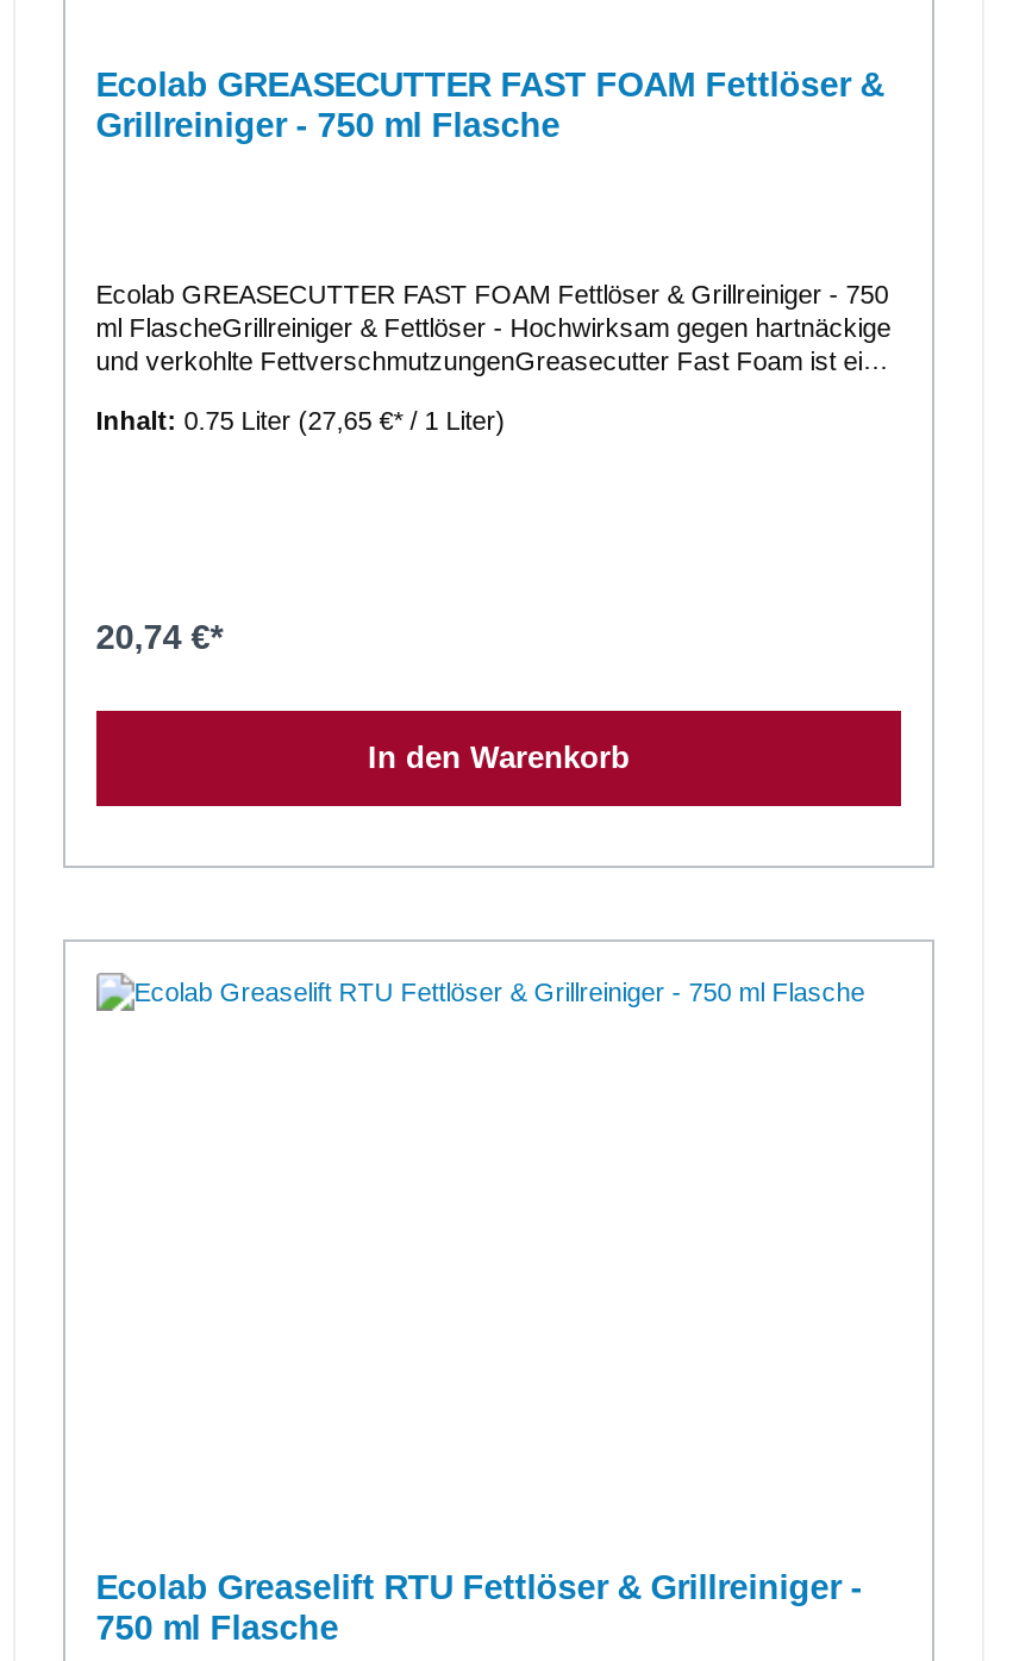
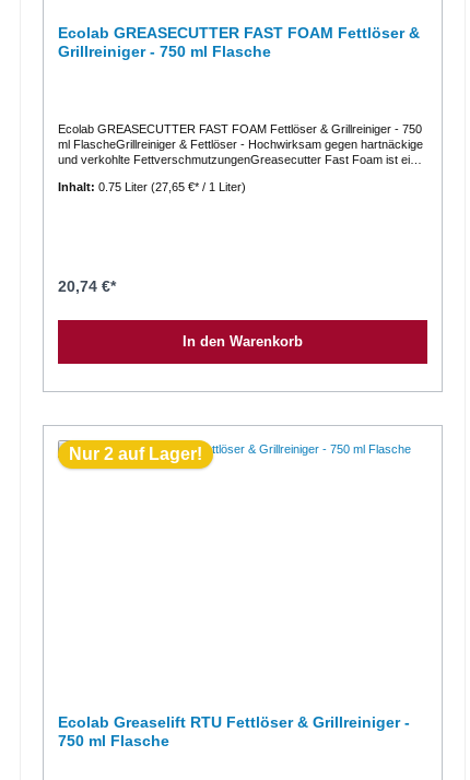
+ Nur 2 auf Lager!
